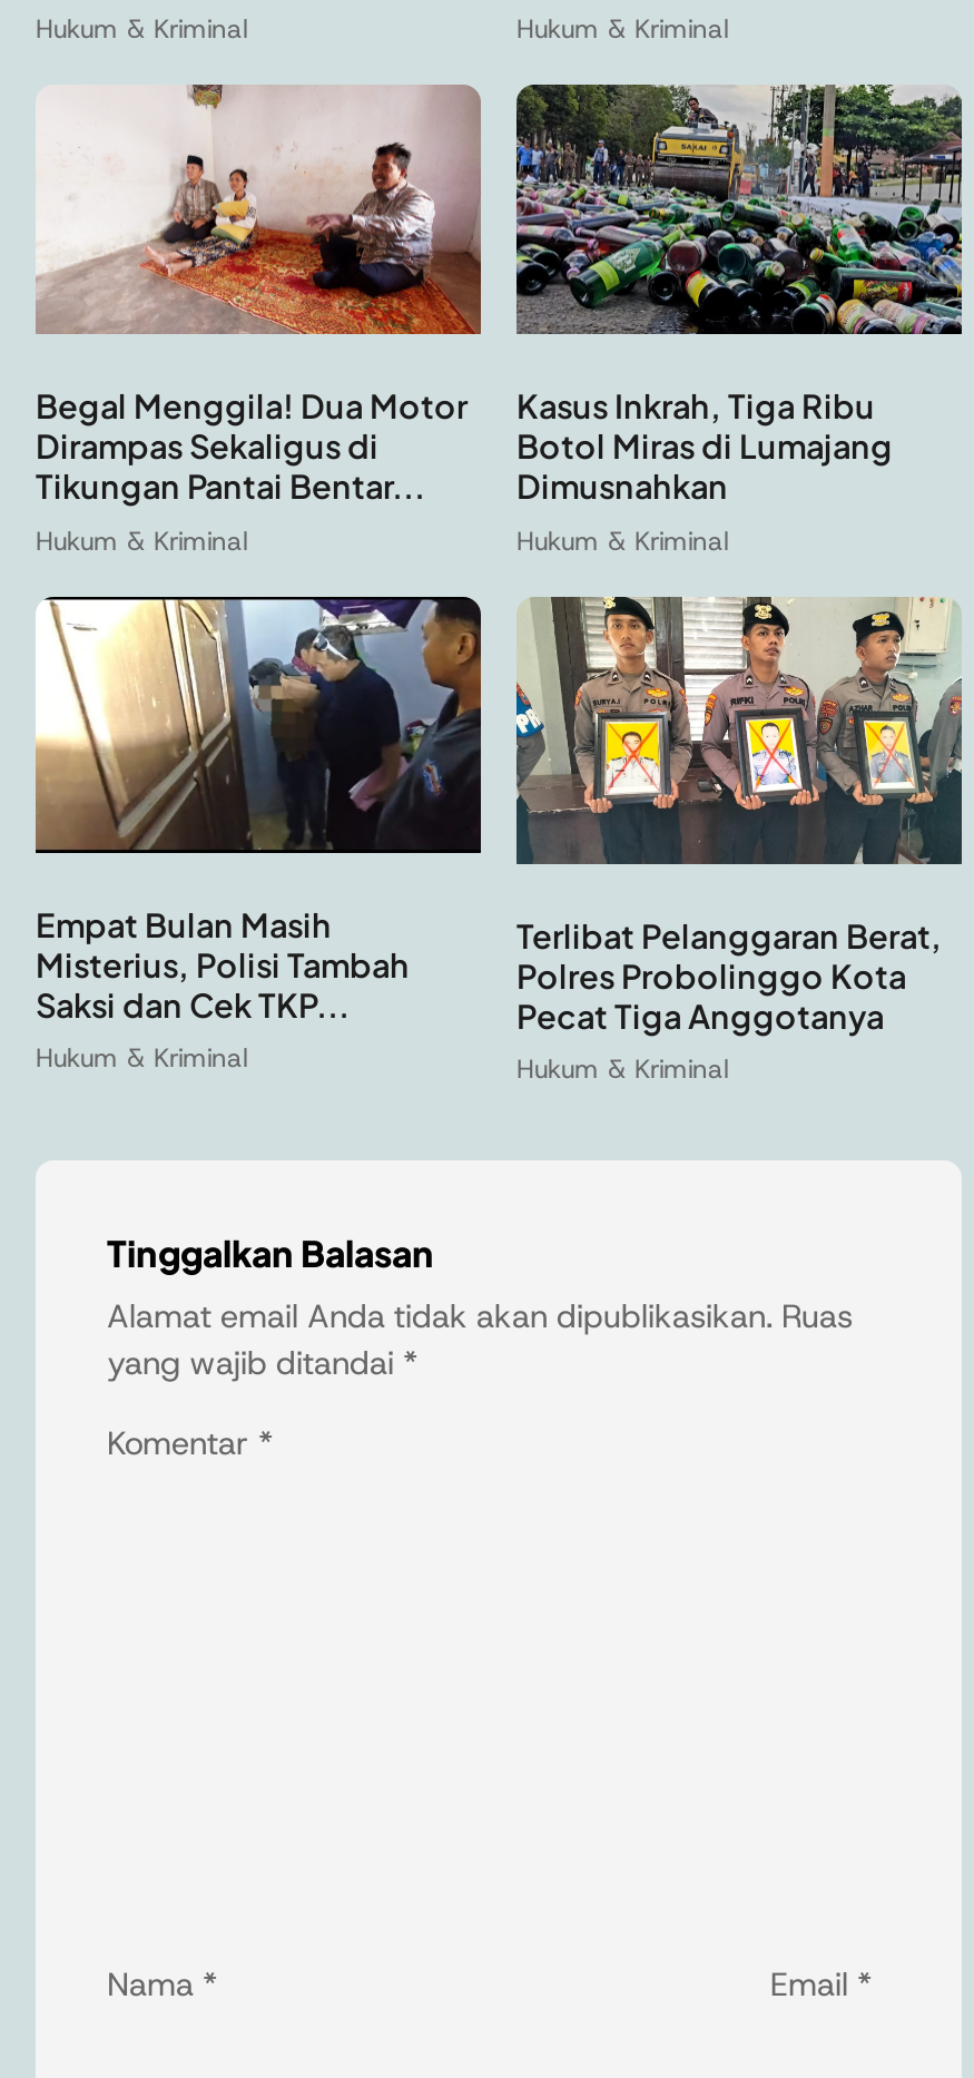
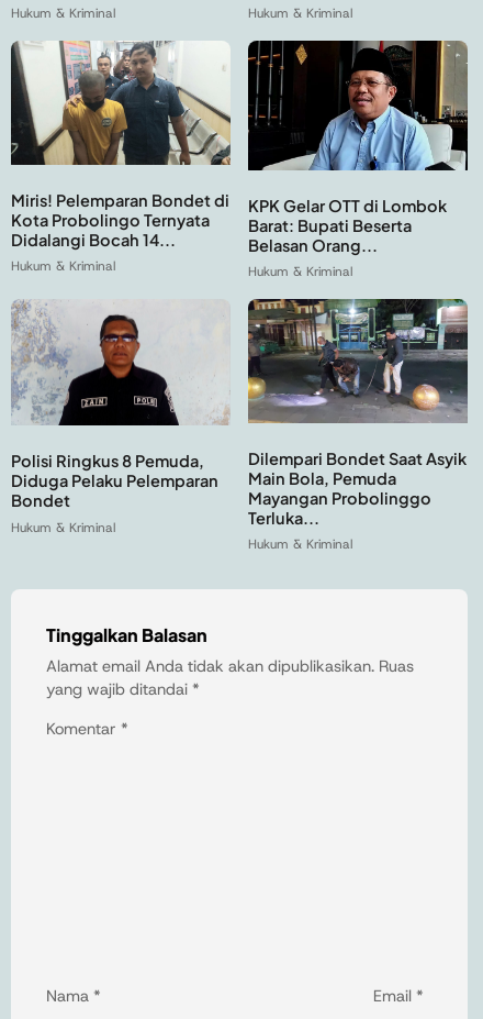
- [image]
- Begal Menggila! Dua Motor
- Dirampas Sekaligus di
- Tikungan Pantai Bentar...
+ [image]
+ Miris! Pelemparan Bondet di
+ Kota Probolingo Ternyata
+ Didalangi Bocah 14...

- [image]
- Kasus Inkrah, Tiga Ribu
- Botol Miras di Lumajang
- Dimusnahkan
+ [image]
+ KPK Gelar OTT di Lombok
+ Barat: Bupati Beserta
+ Belasan Orang...

- [image]
- Empat Bulan Masih
- Misterius, Polisi Tambah
- Saksi dan Cek TKP...
+ [image]
+ Polisi Ringkus 8 Pemuda,
+ Diduga Pelaku Pelemparan
+ Bondet

- [image]
- Terlibat Pelanggaran Berat,
- Polres Probolinggo Kota
- Pecat Tiga Anggotanya
+ [image]
+ Dilempari Bondet Saat Asyik
+ Main Bola, Pemuda
+ Mayangan Probolinggo
+ Terluka...
